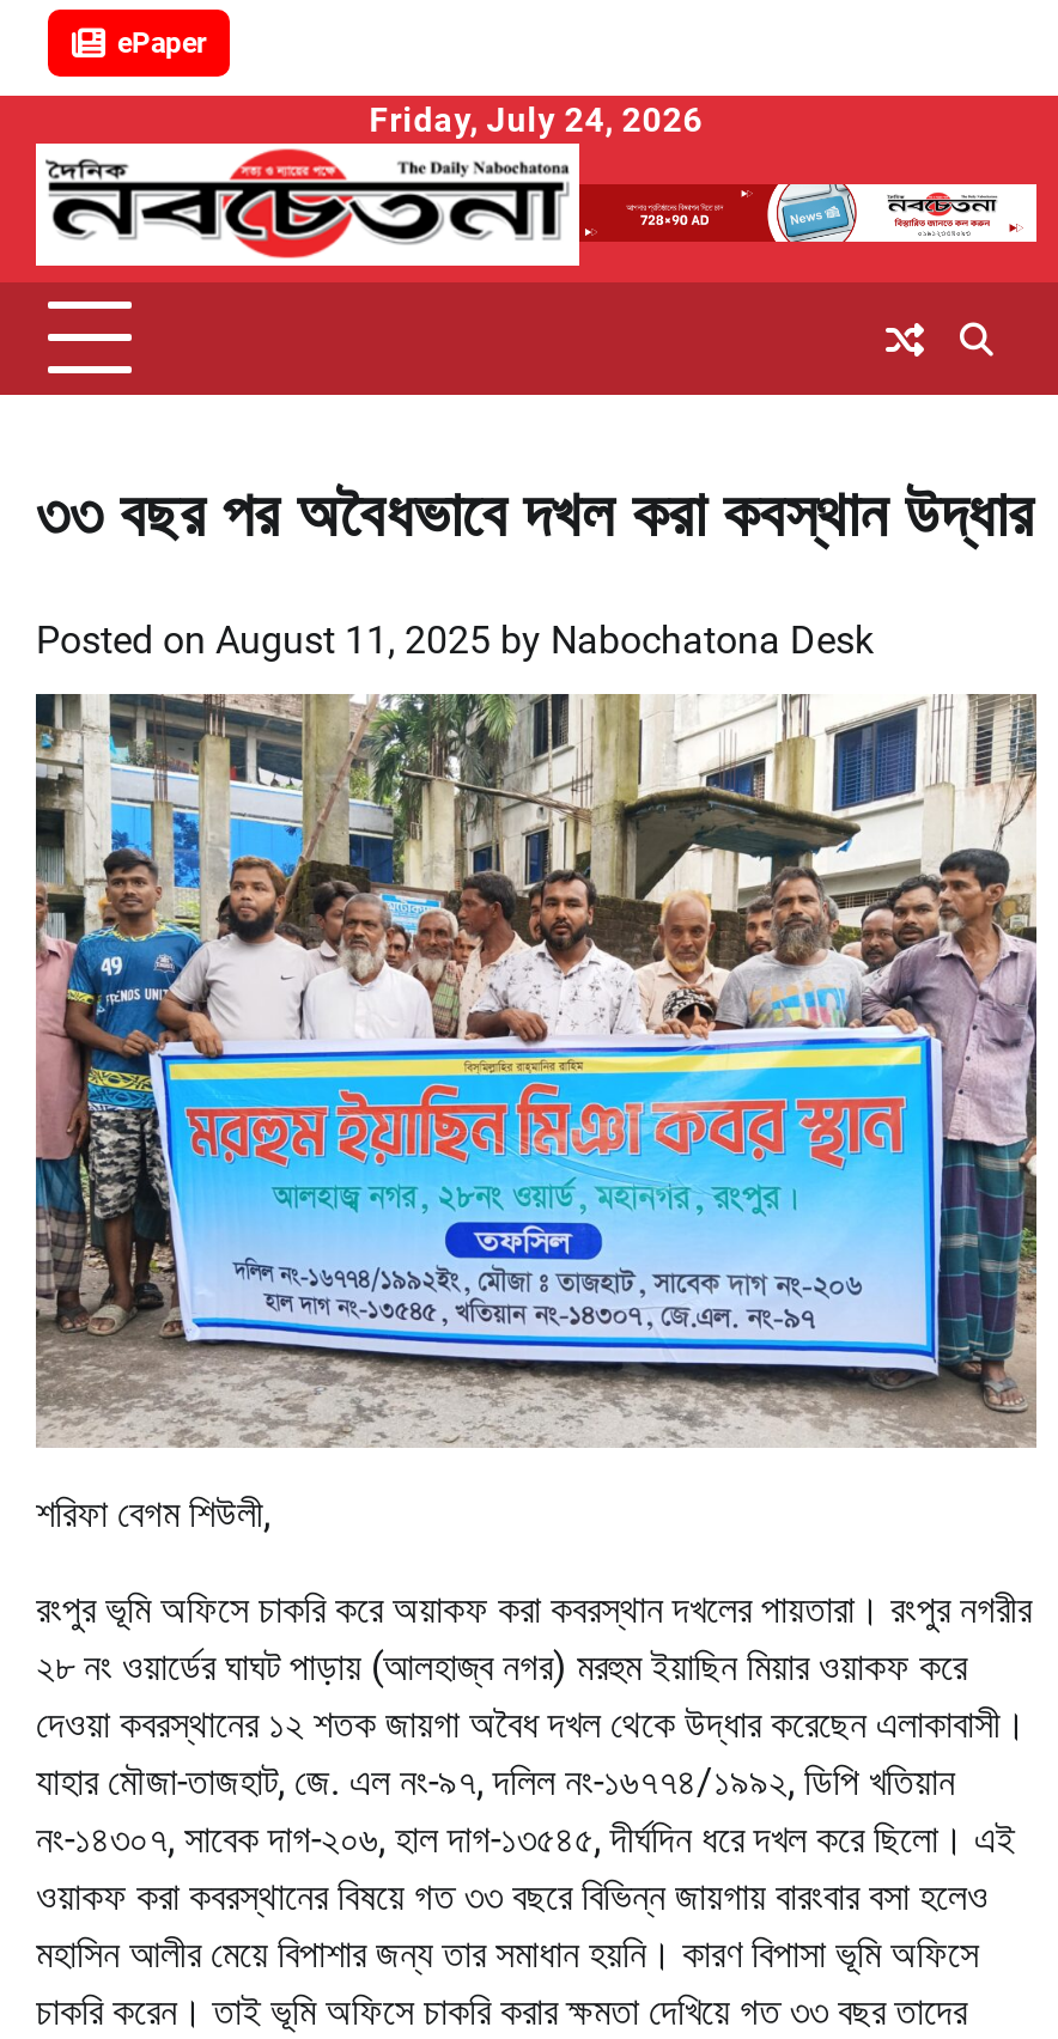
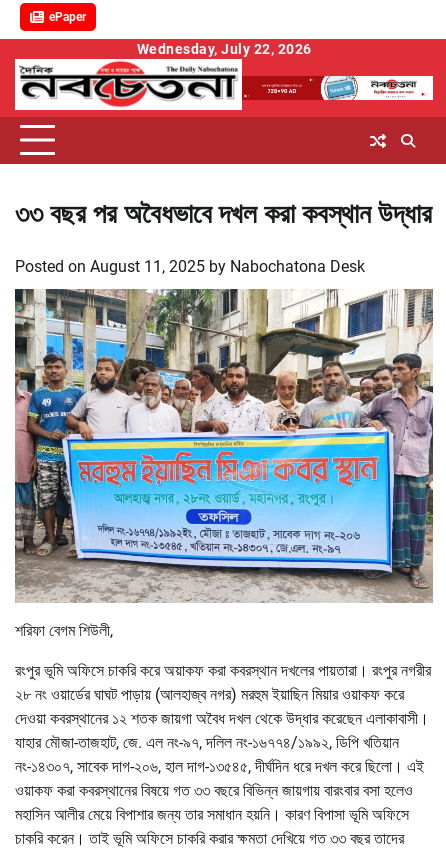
- Friday, July 24, 2026
+ Wednesday, July 22, 2026
